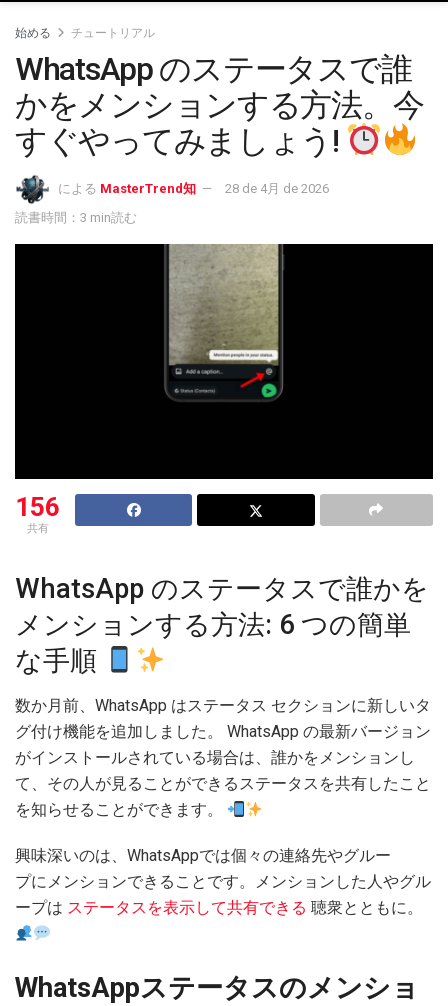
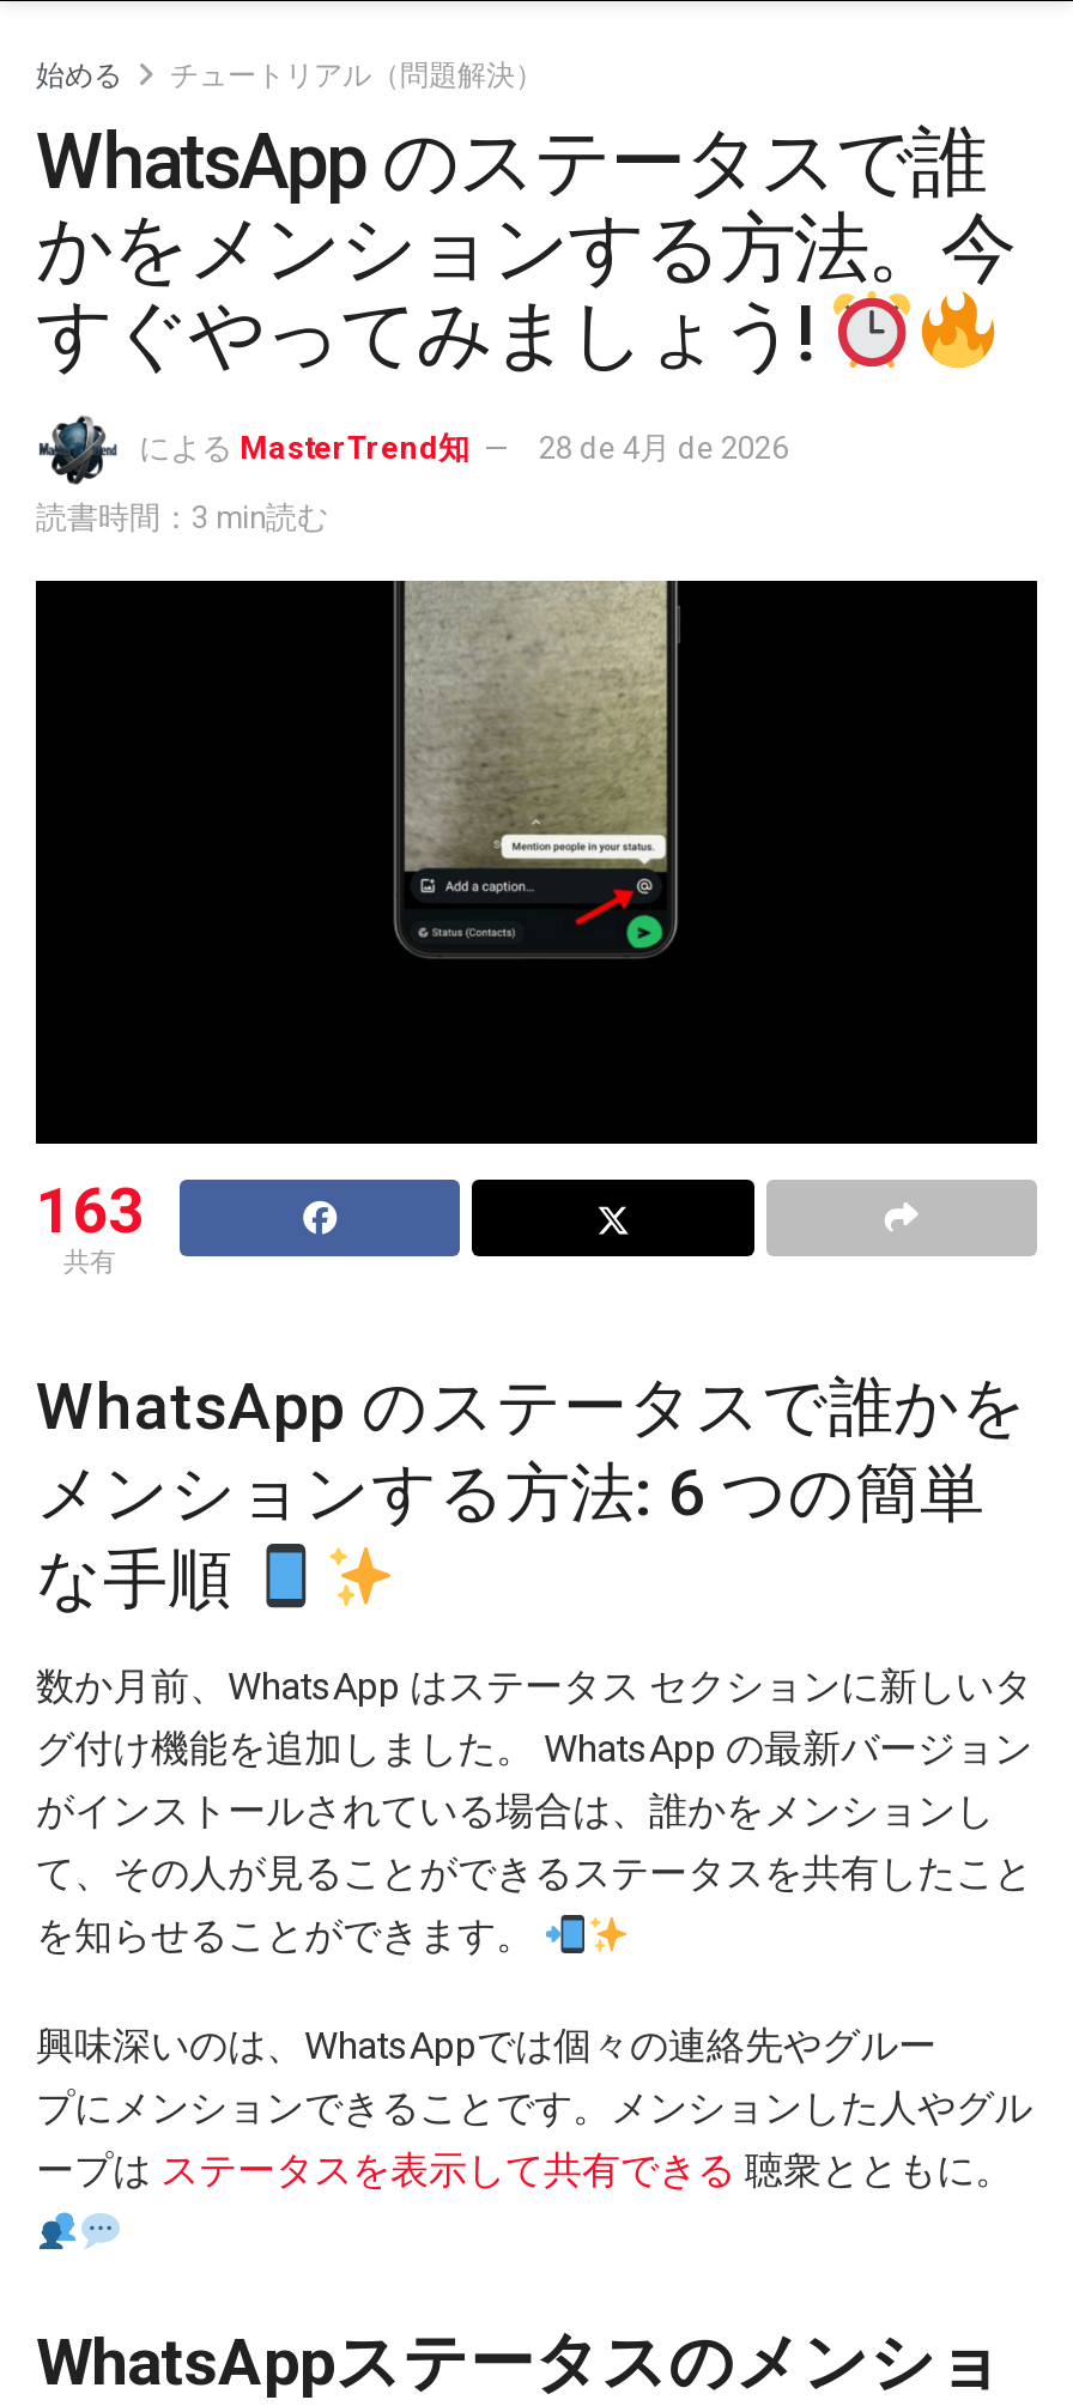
- チュートリアル
+ チュートリアル（問題解決）

- 156
+ 163
